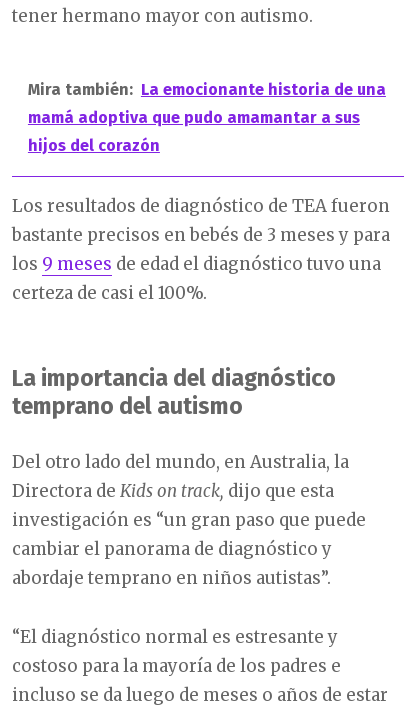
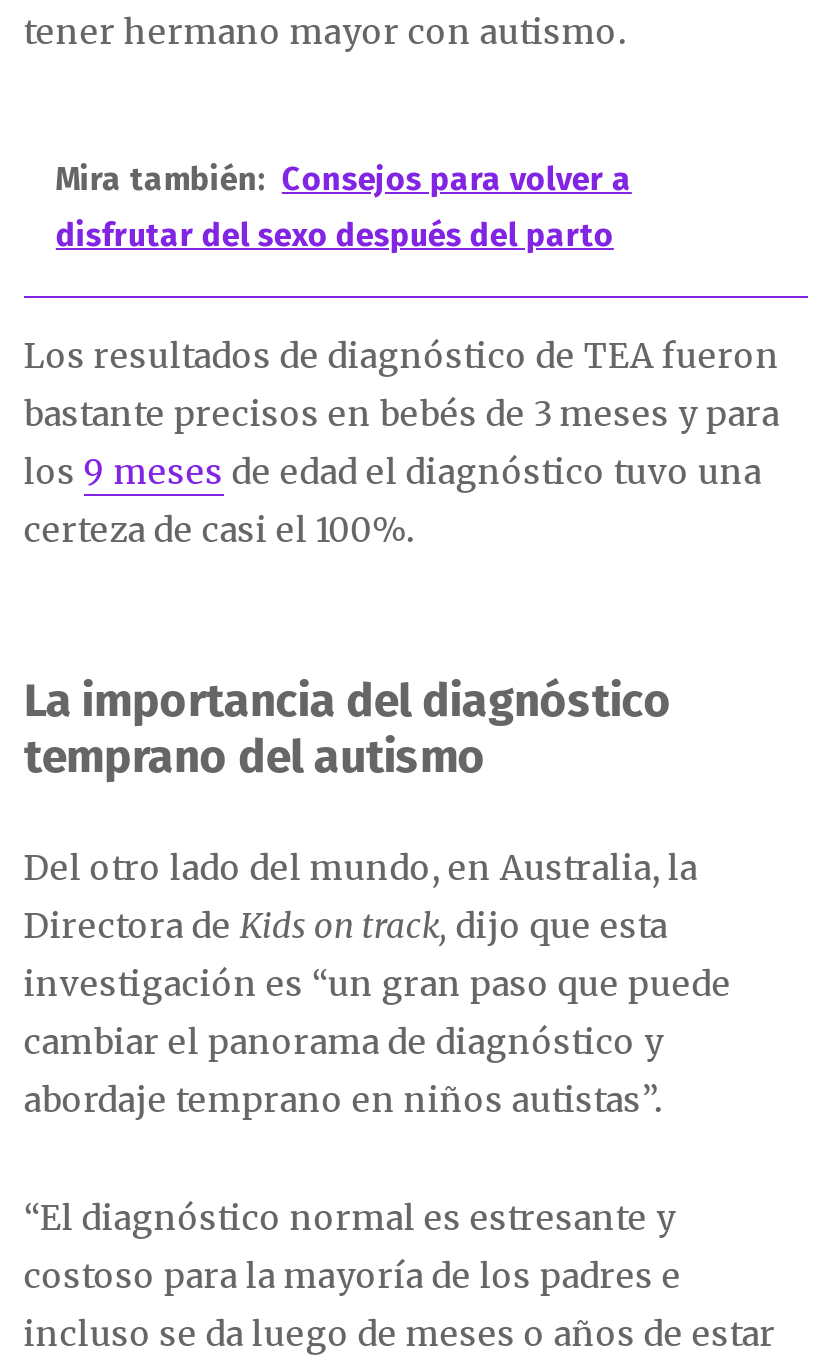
- Mira también: La emocionante historia de una
- mamá adoptiva que pudo amamantar a sus
- hijos del corazón
+ Mira también: Consejos para volver a
+ disfrutar del sexo después del parto
